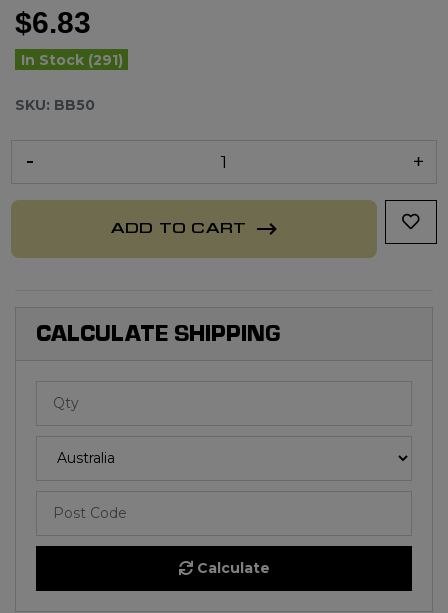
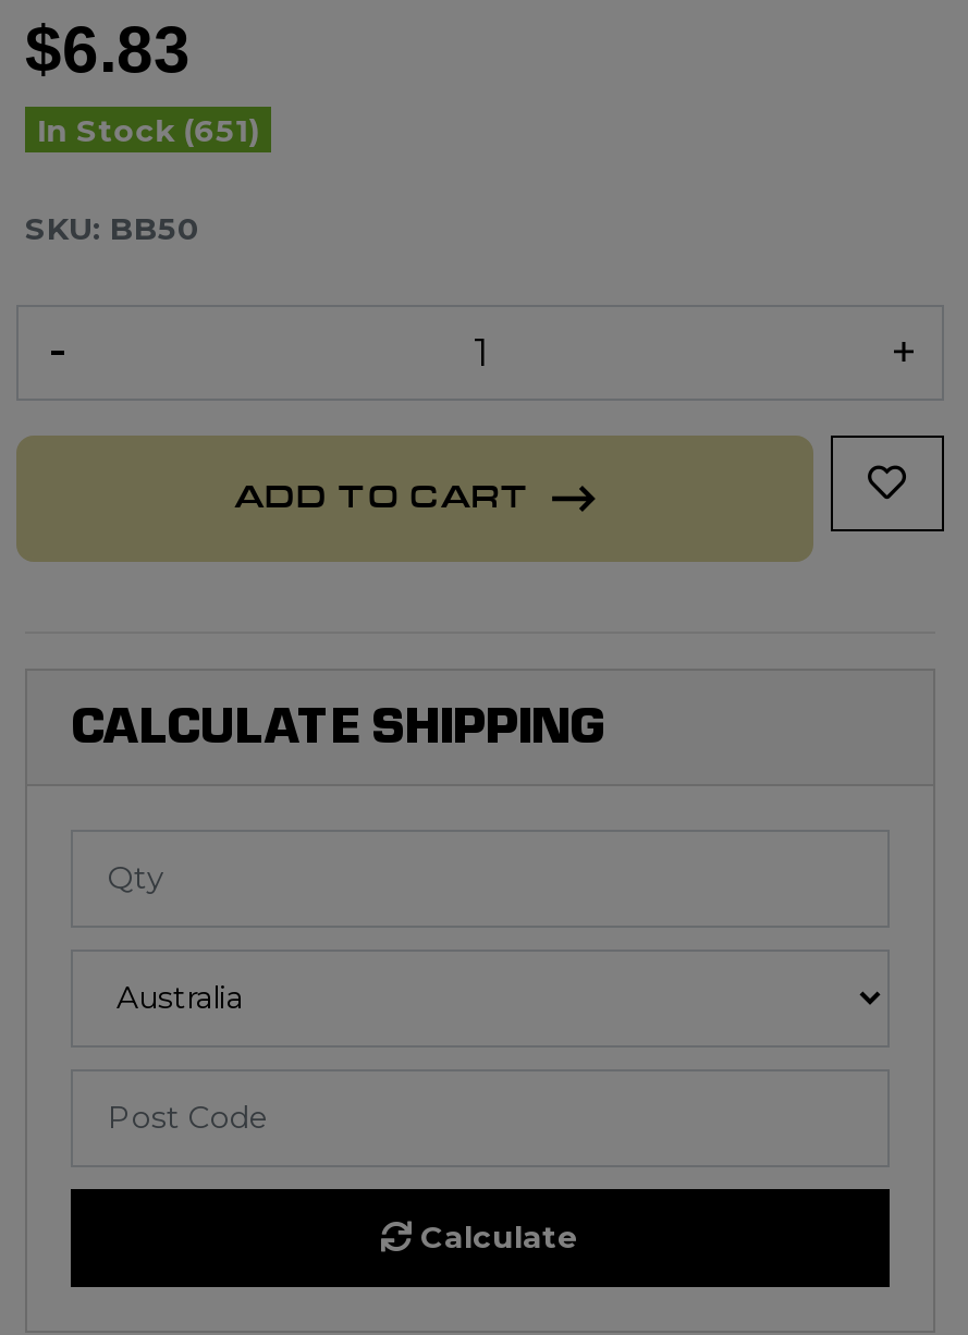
- In Stock (291)
+ In Stock (651)
